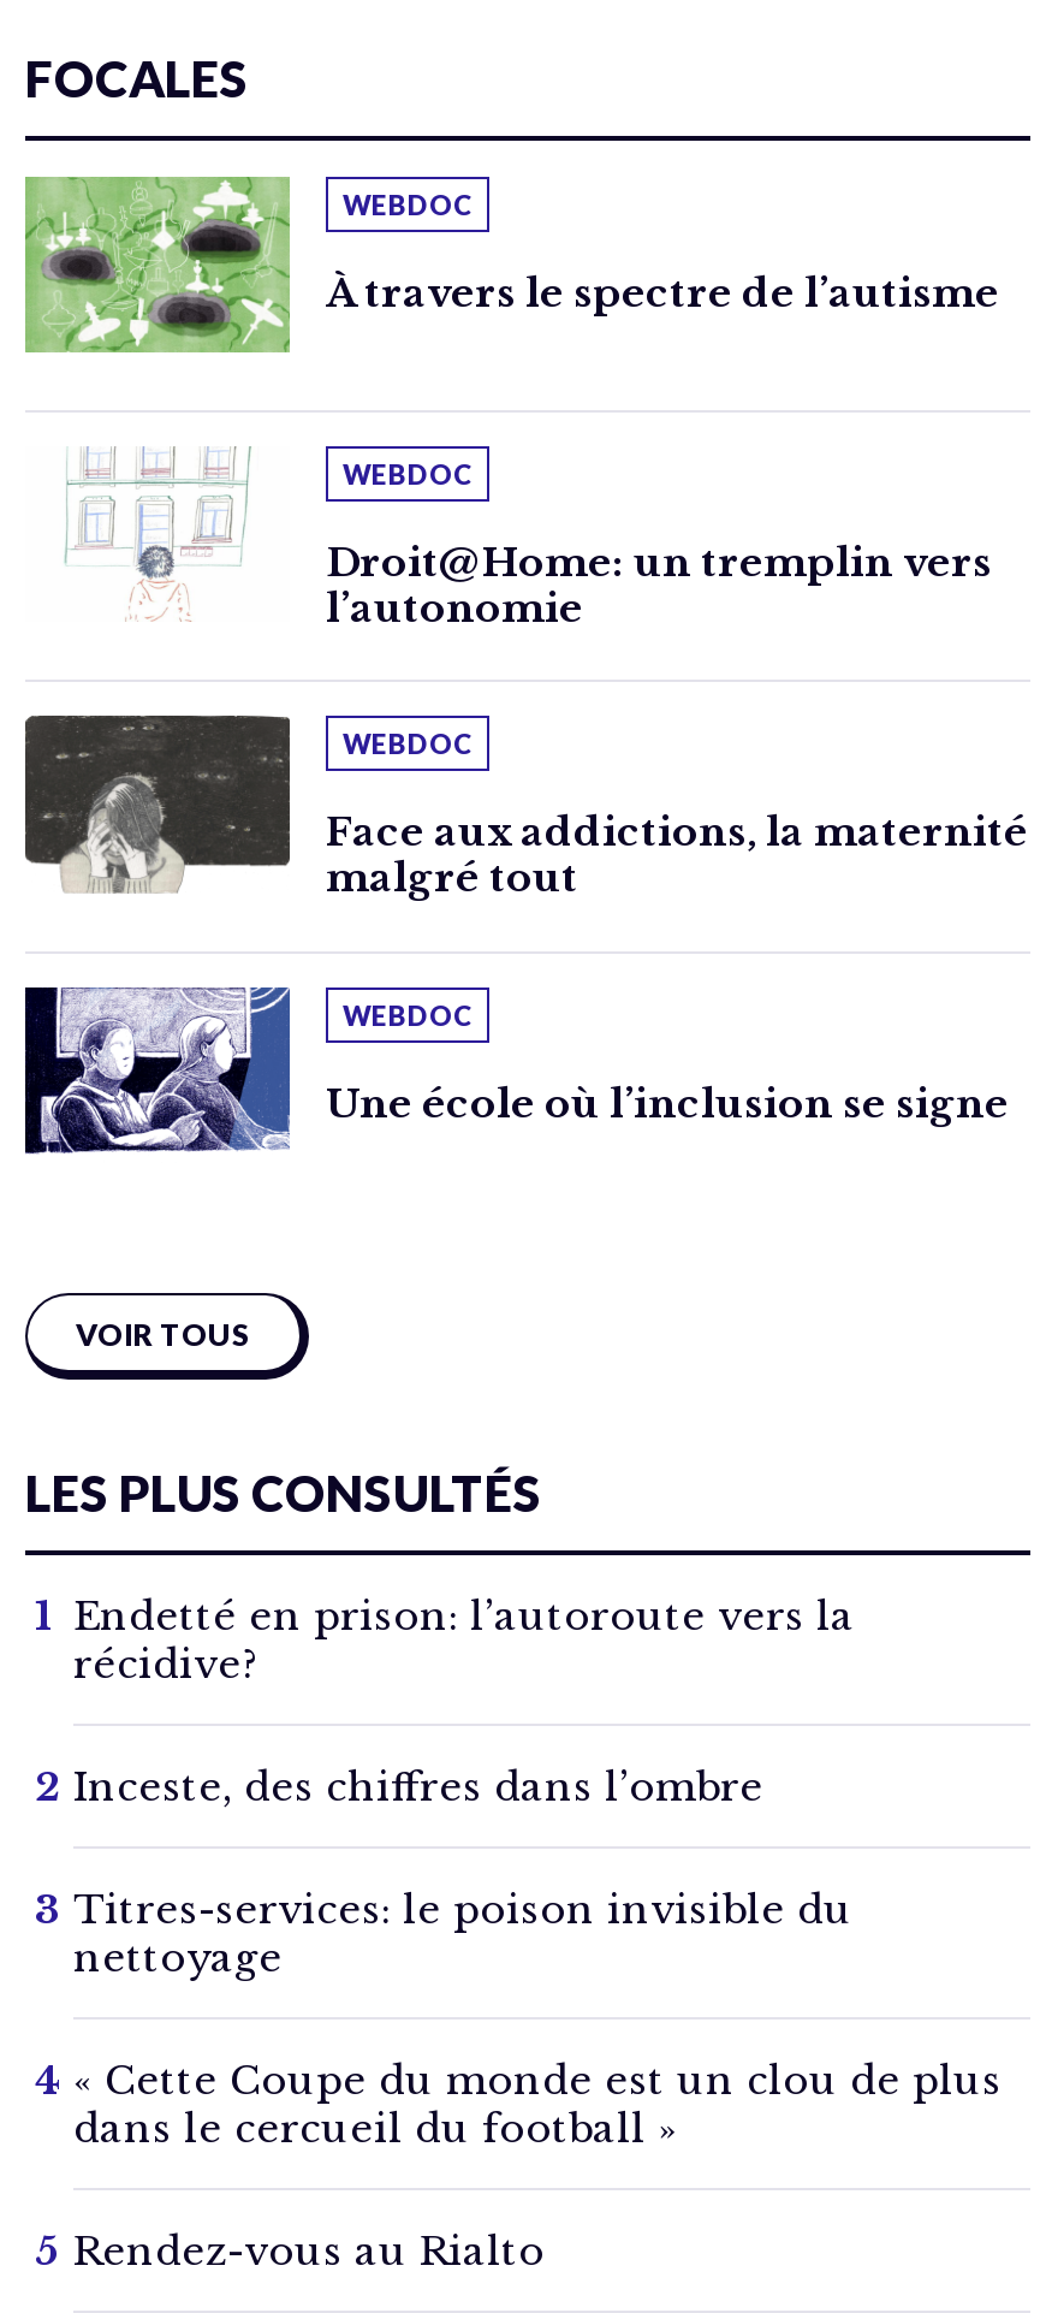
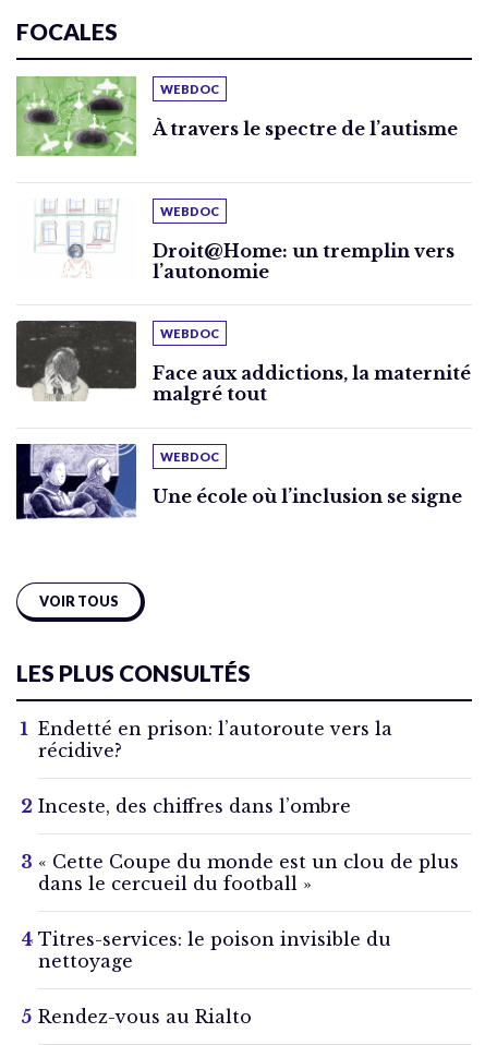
moved down: Titres-services: le poison invisible du | nettoyage

moved up: « Cette Coupe du monde est un clou de plus | dans le cercueil du football »
